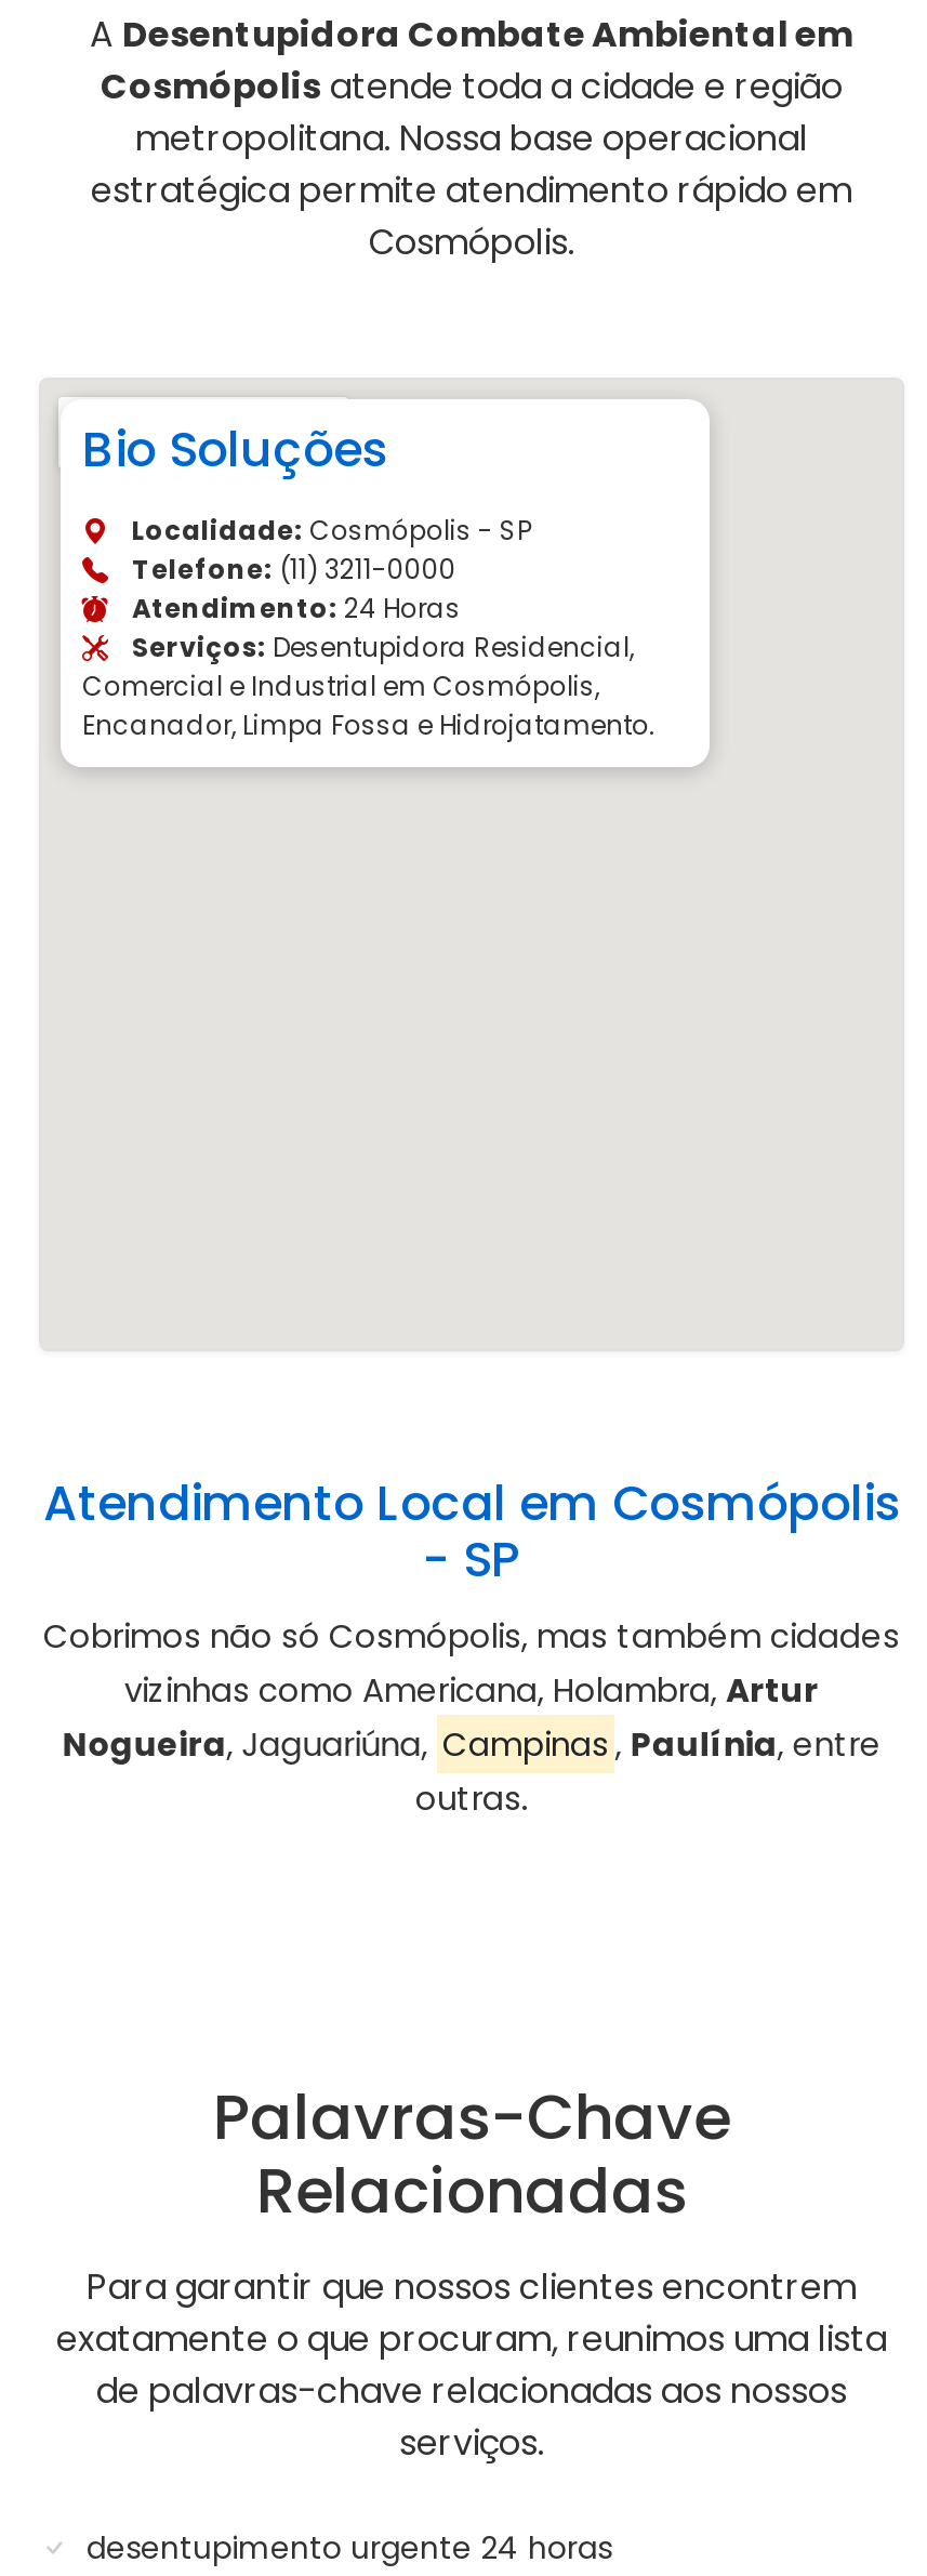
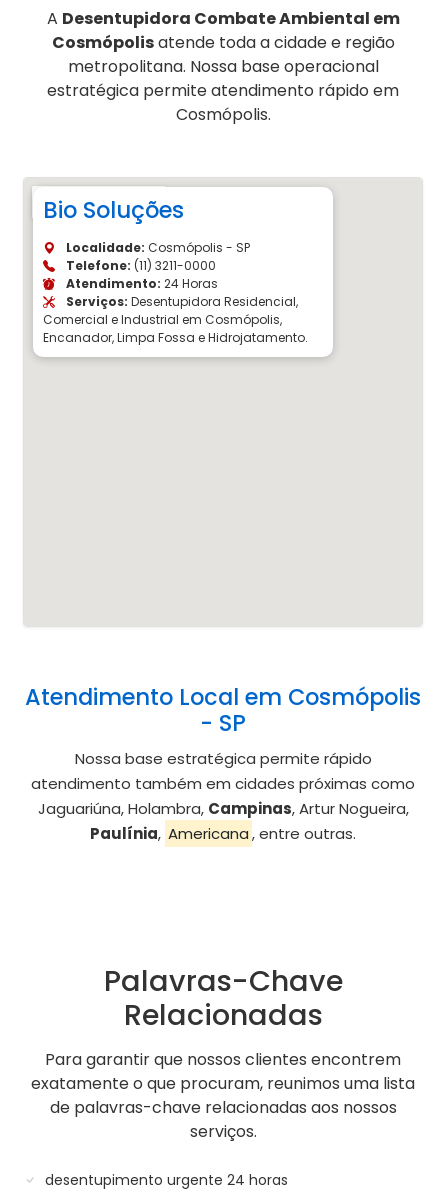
- Cobrimos não só Cosmópolis, mas também cidades
- vizinhas como Americana, Holambra, Artur
- Nogueira, Jaguariúna, Campinas , Paulínia, entre
- outras.
+ Nossa base estratégica permite rápido
+ atendimento também em cidades próximas como
+ Jaguariúna, Holambra, Campinas, Artur Nogueira,
+ Paulínia, Americana , entre outras.
